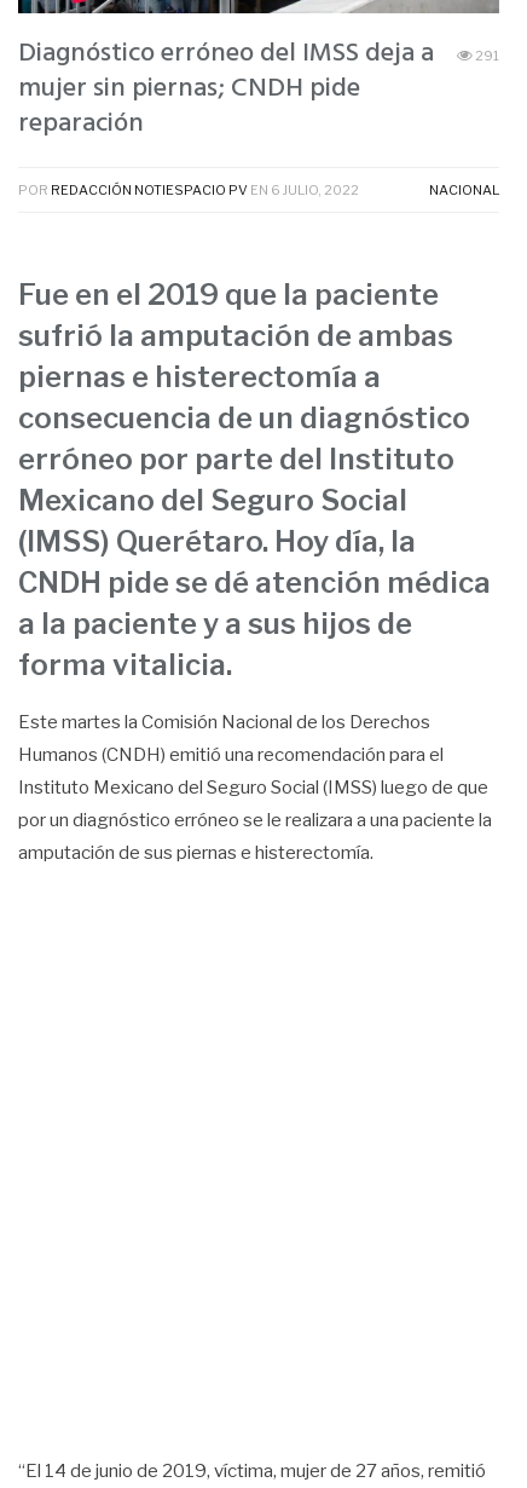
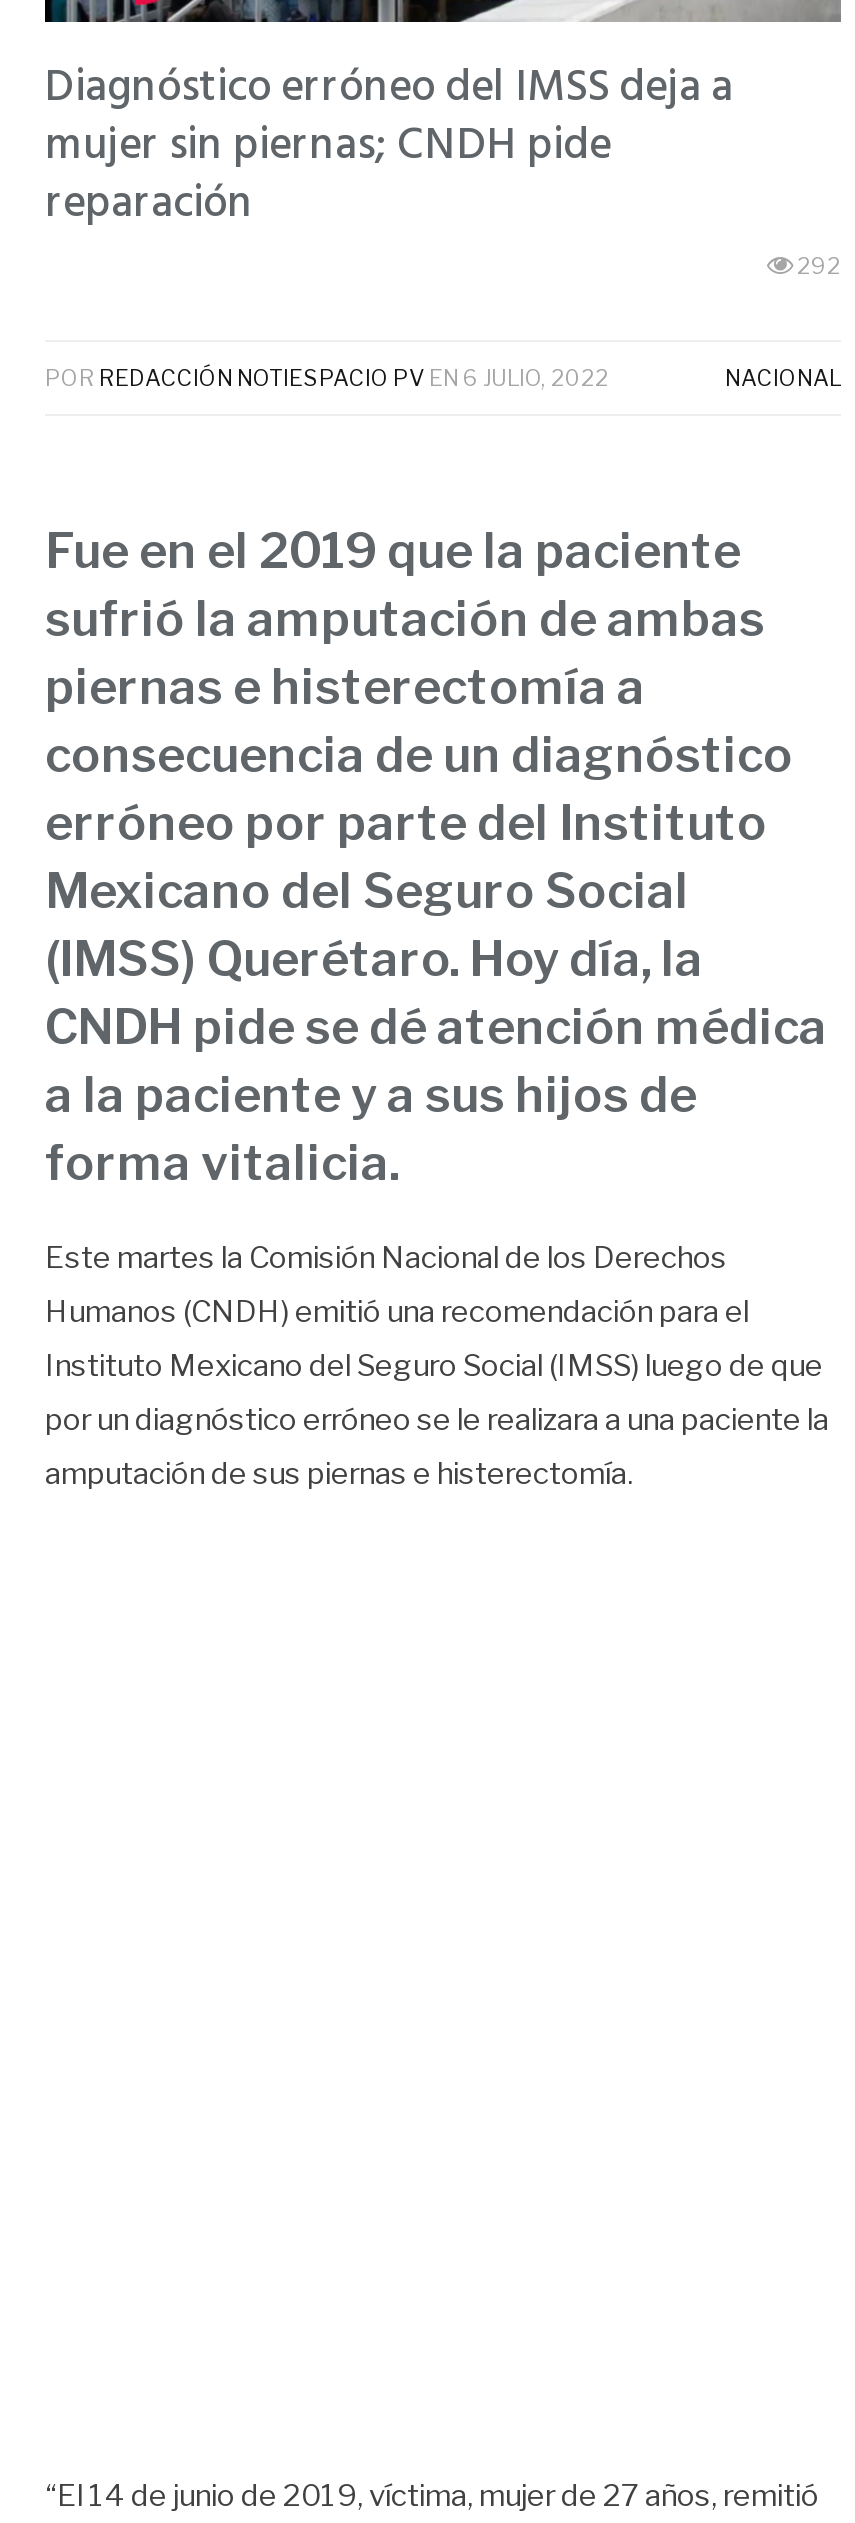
- 291
+ 292
